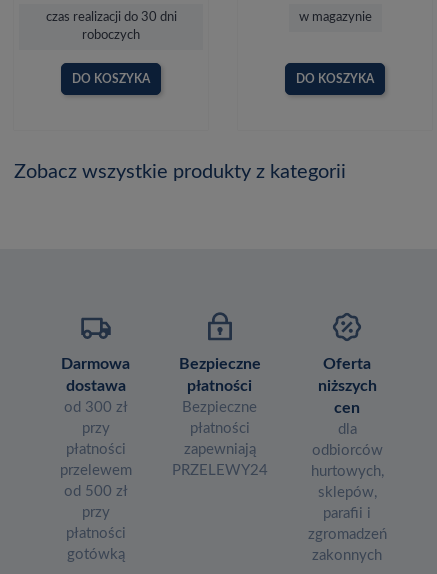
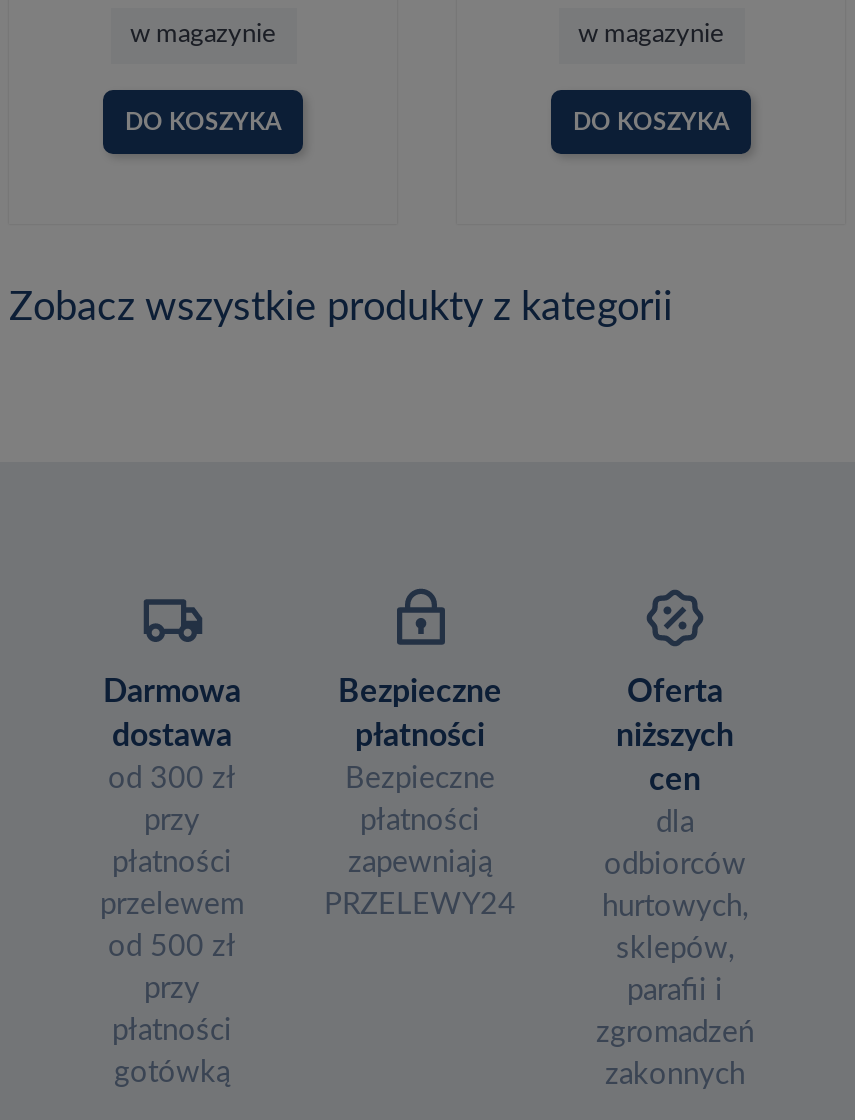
- czas realizacji do 30 dni
- roboczych
+ w magazynie
